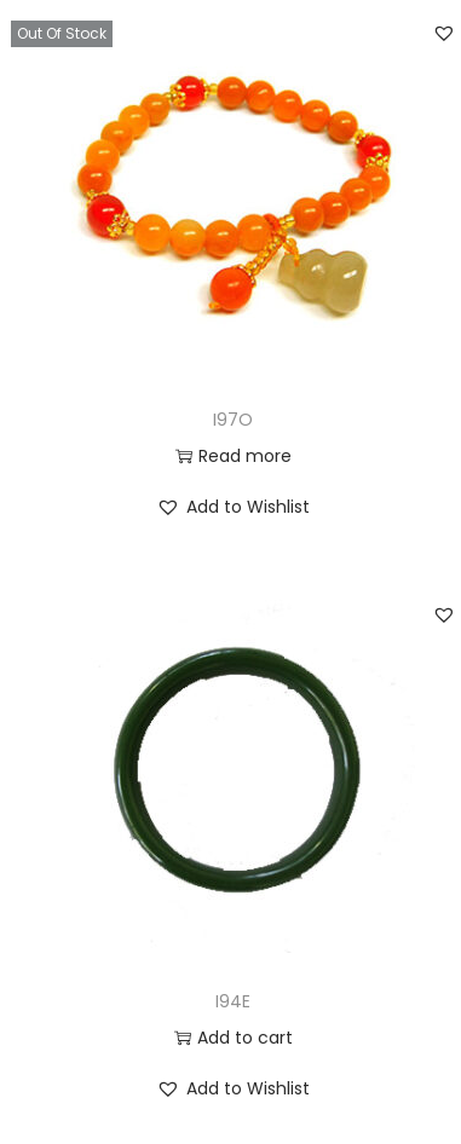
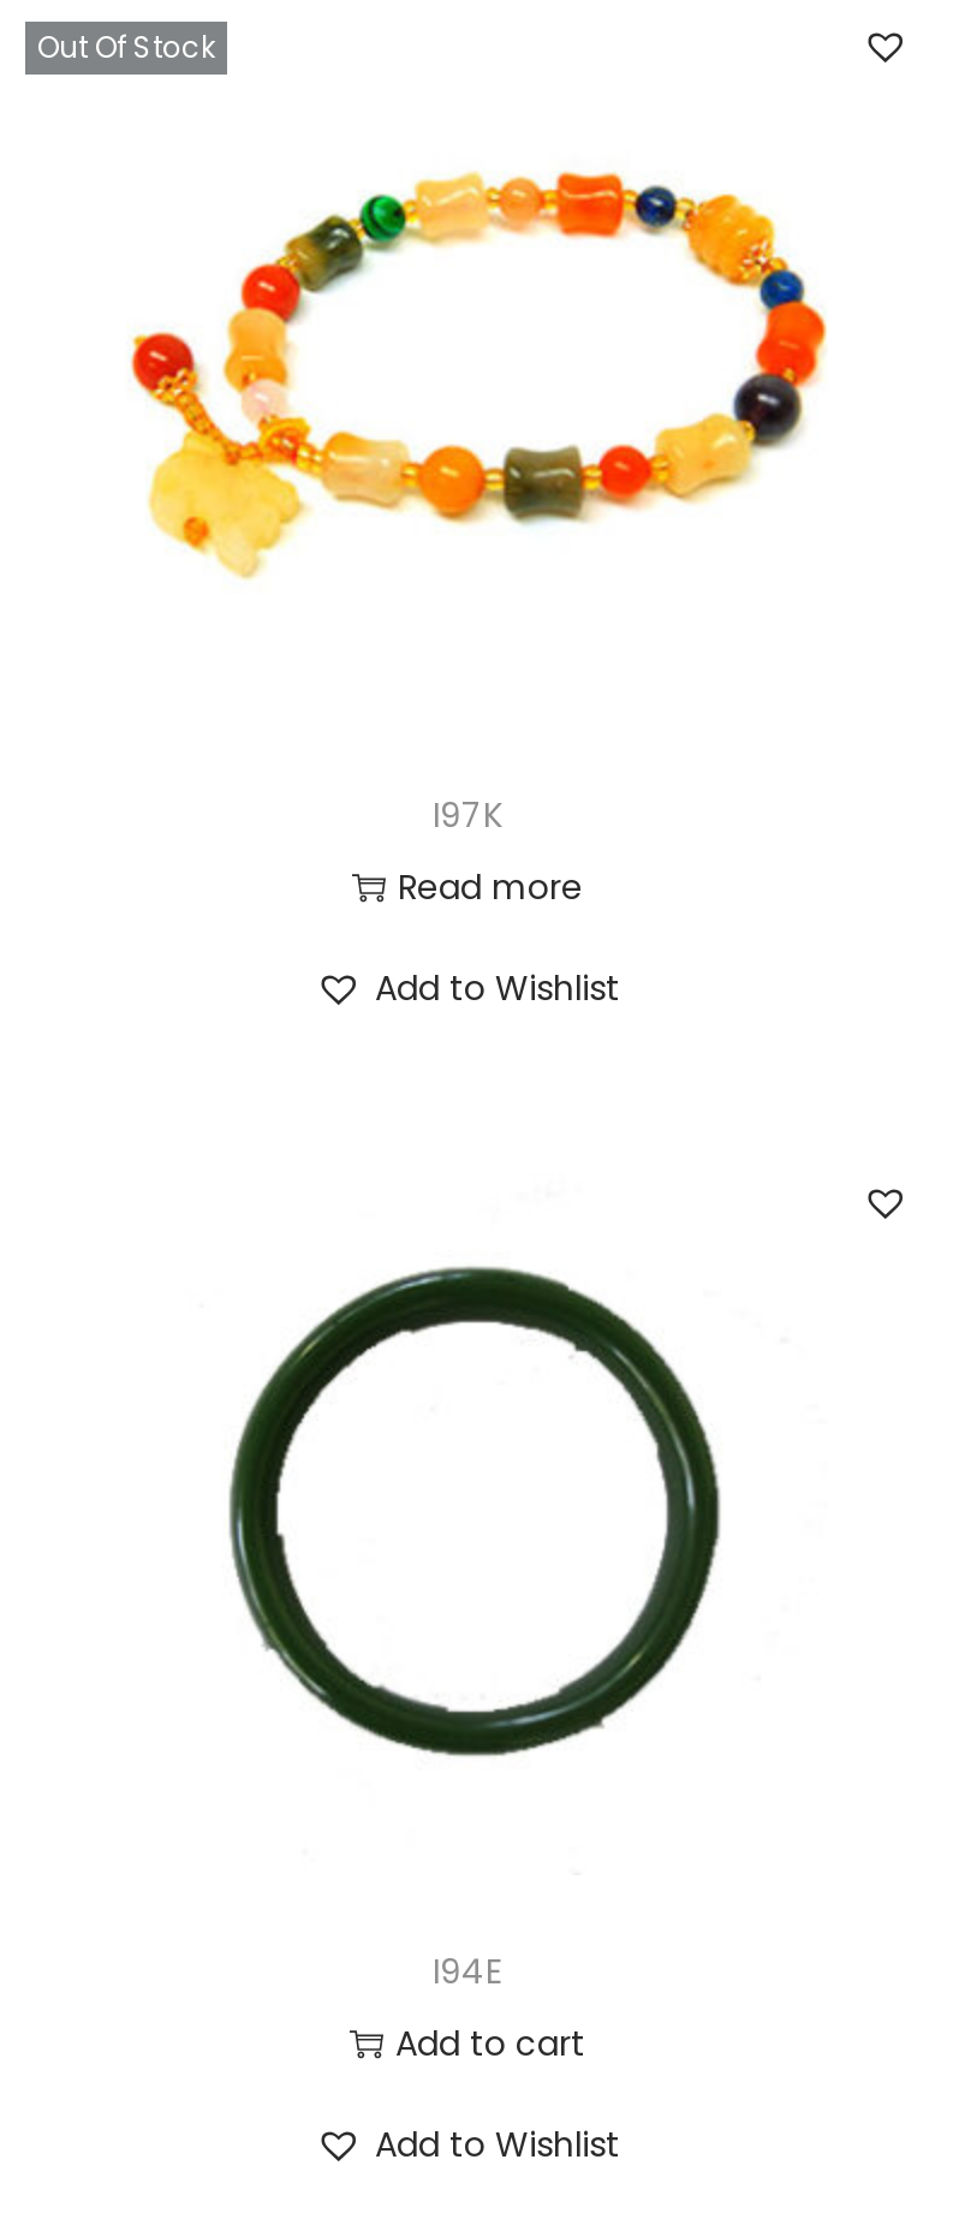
- [image]
+ [image]

- I97O
+ I97K
